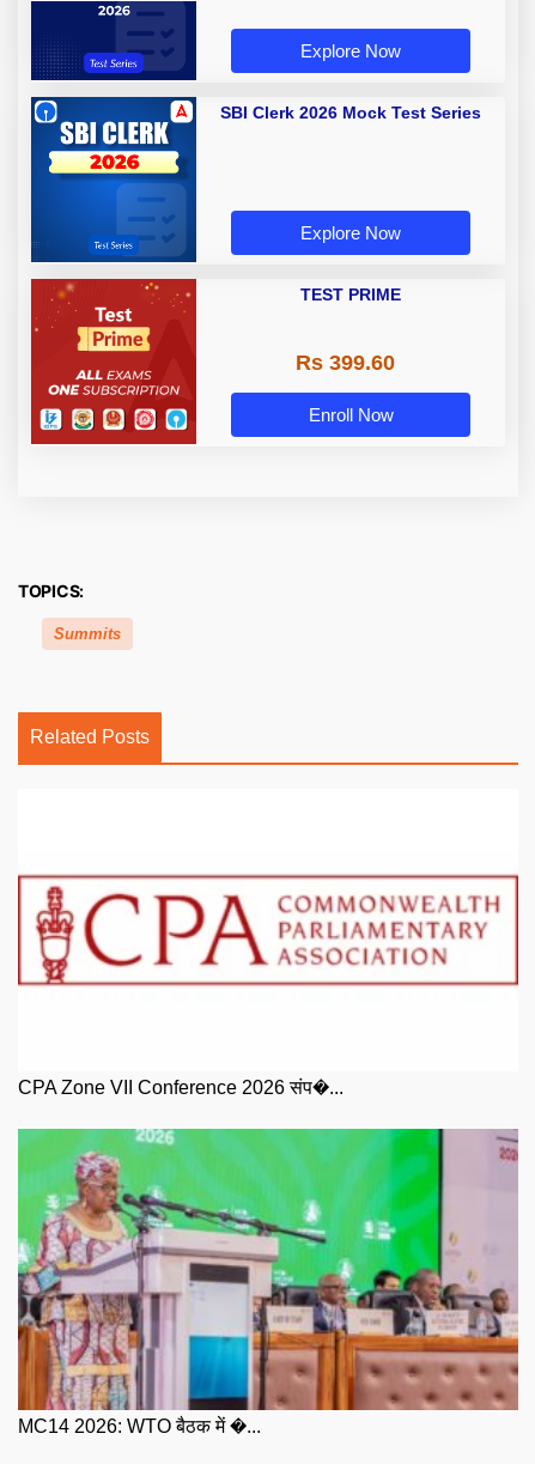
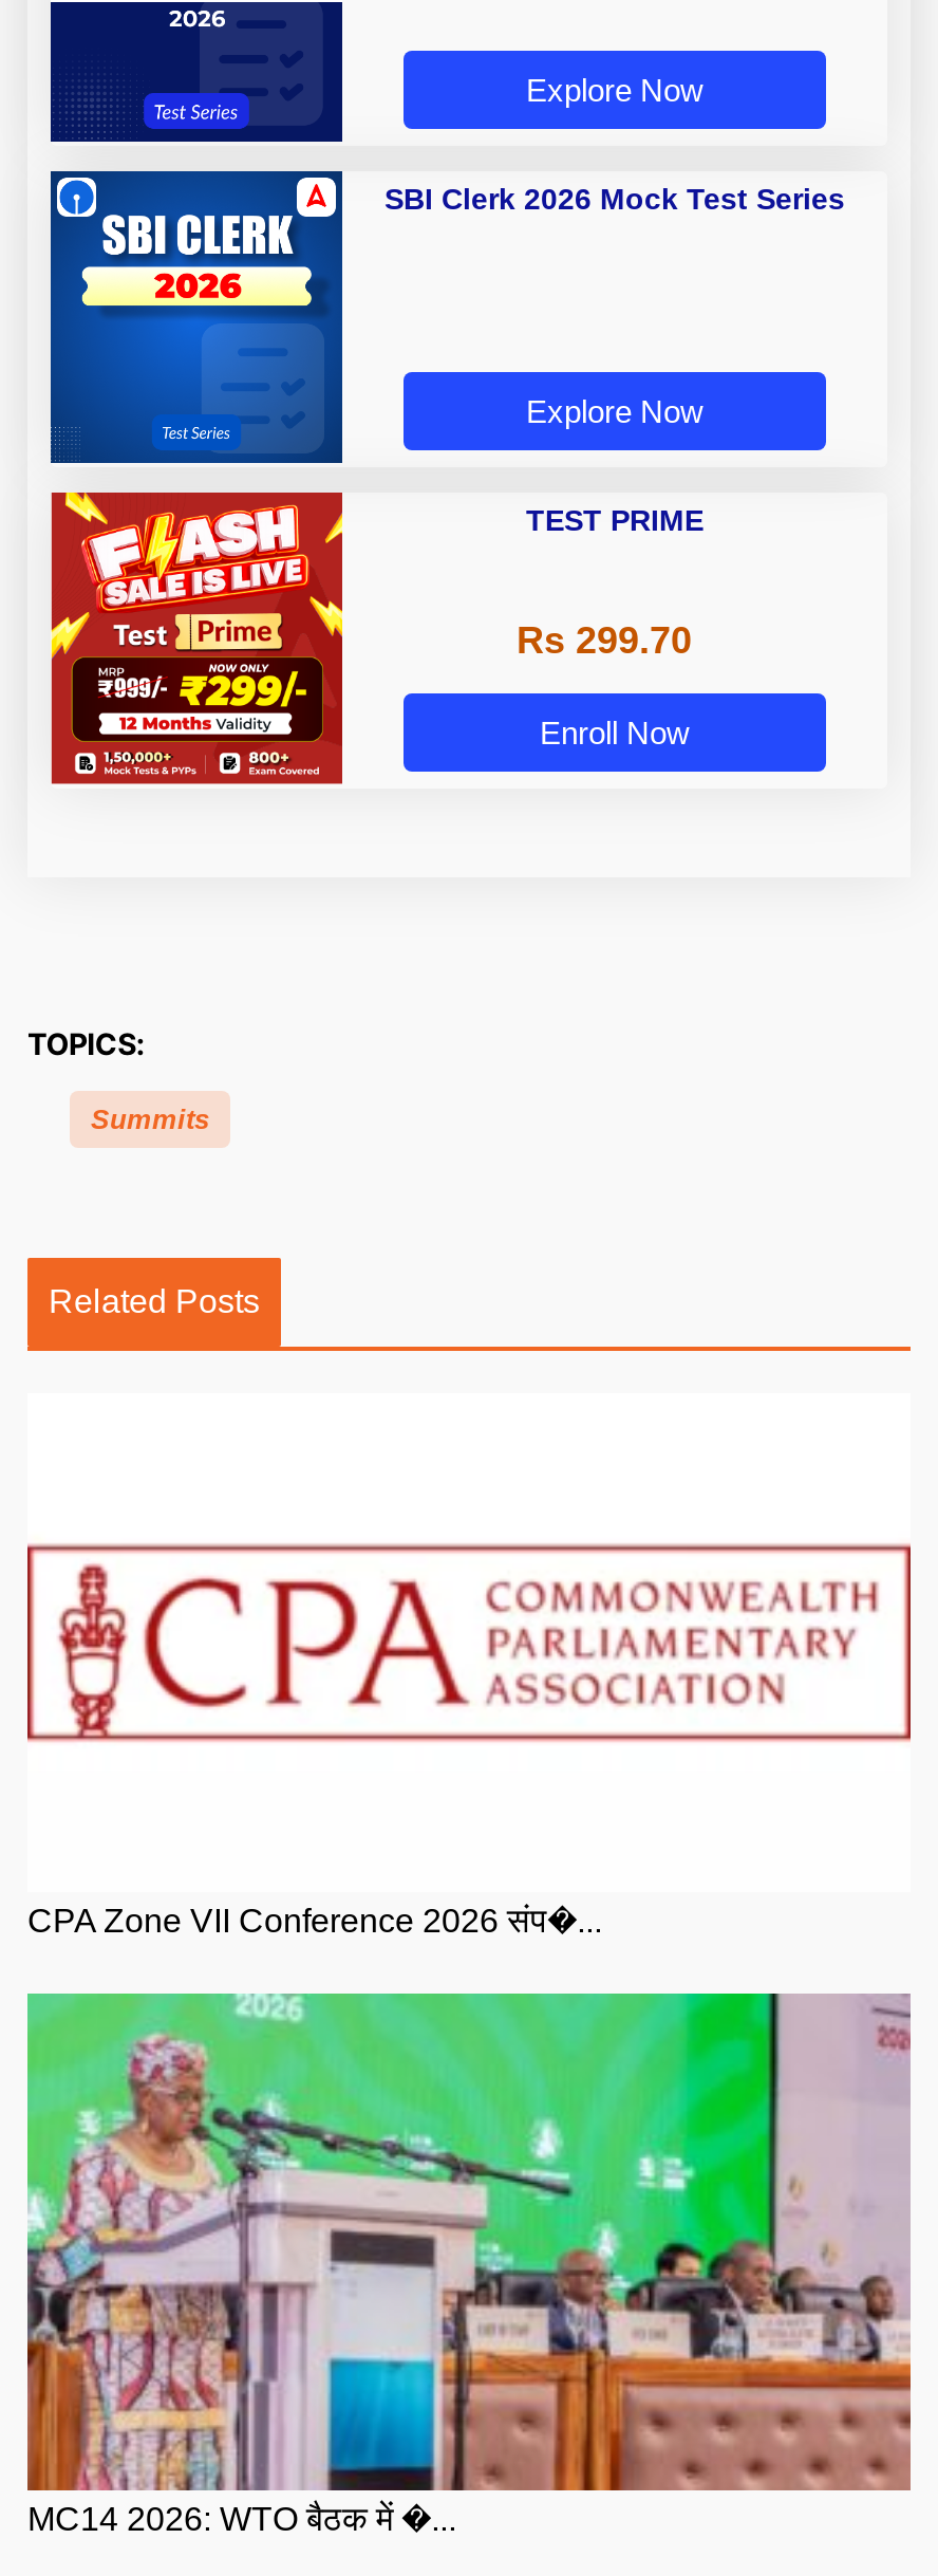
- [image]
+ [image]

- Rs 399.60
+ Rs 299.70
